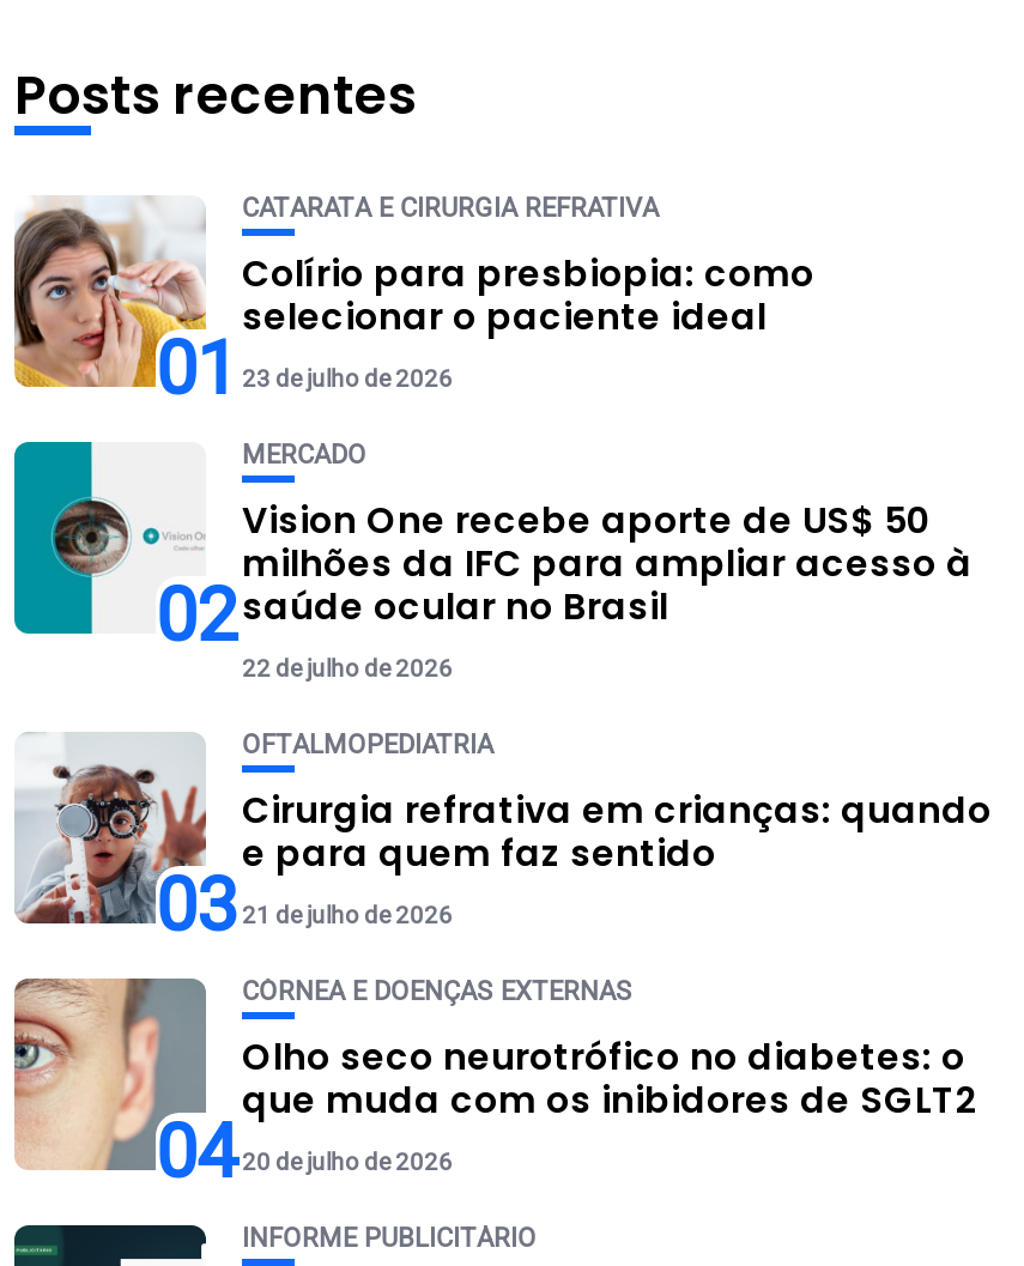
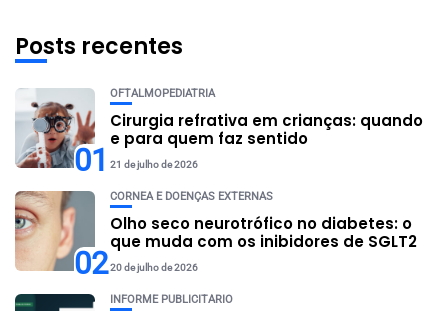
- [image]
- CATARATA E CIRURGIA REFRATIVA
- Colírio para presbiopia: como
- selecionar o paciente ideal
- 23 de julho de 2026
- 02

- MERCADO
- Vision One recebe aporte de US$ 50
- milhões da IFC para ampliar acesso à
- saúde ocular no Brasil
- 22 de julho de 2026
- 03

- 04 20 de julho de 2026
+ 02 20 de julho de 2026
